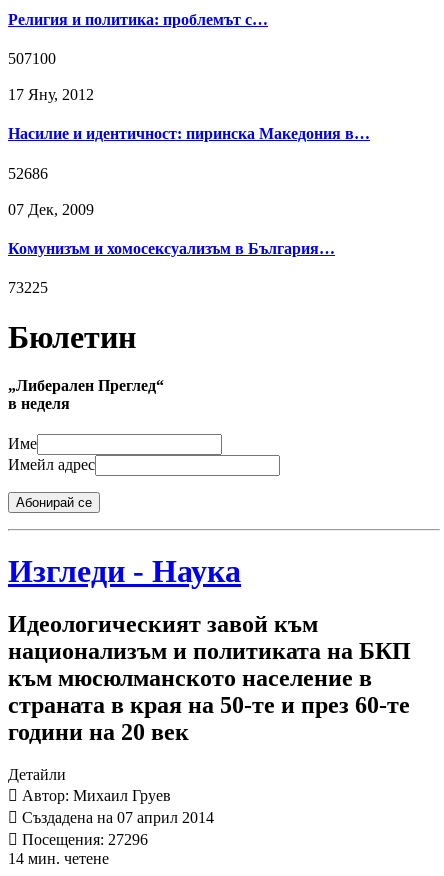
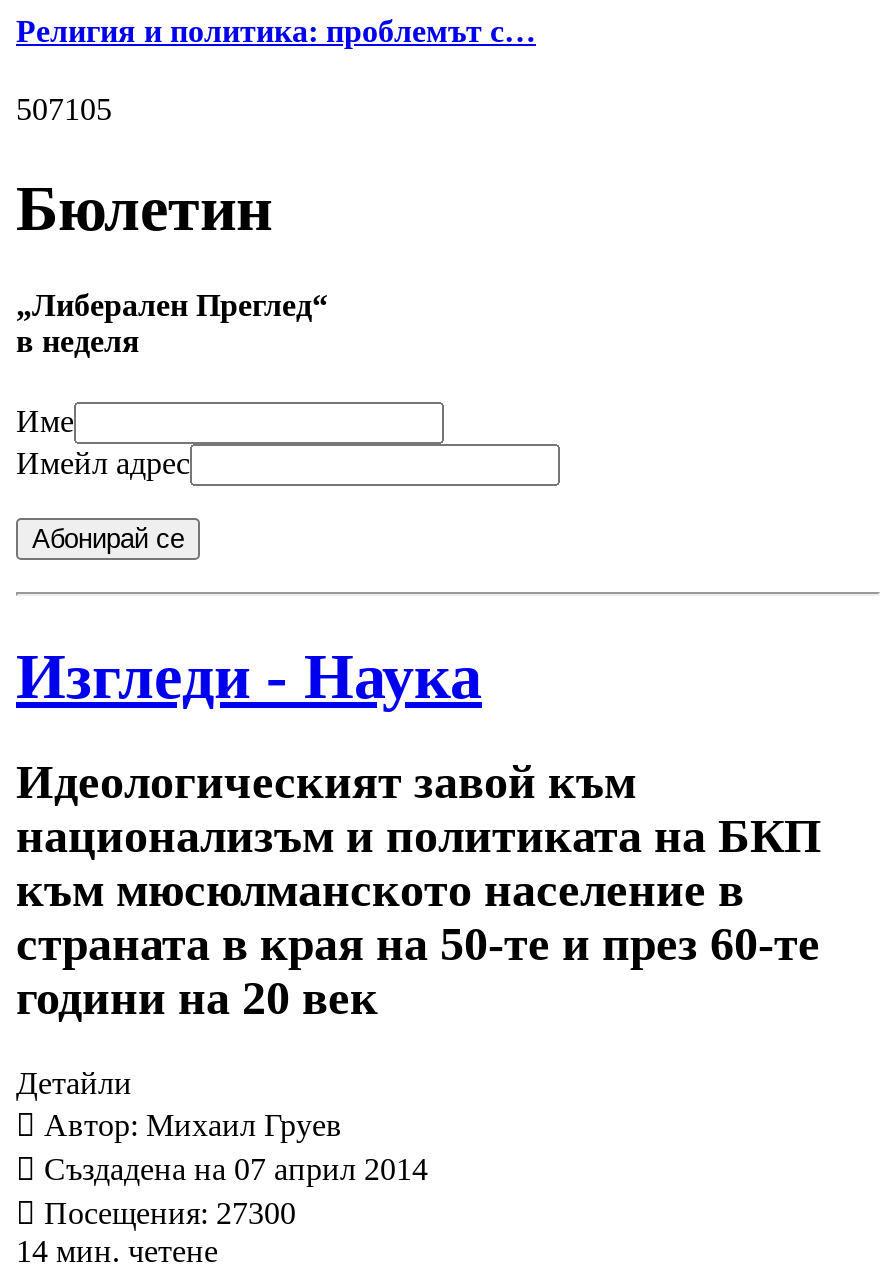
- 507100
- 17 Яну, 2012
- Насилие и идентичност: пиринска Македония в…
- 52686
- 07 Дек, 2009
- Комунизъм и хомосексуализъм в България…
- 73225
+ 507105

- Посещения: 27296
+ Посещения: 27300
